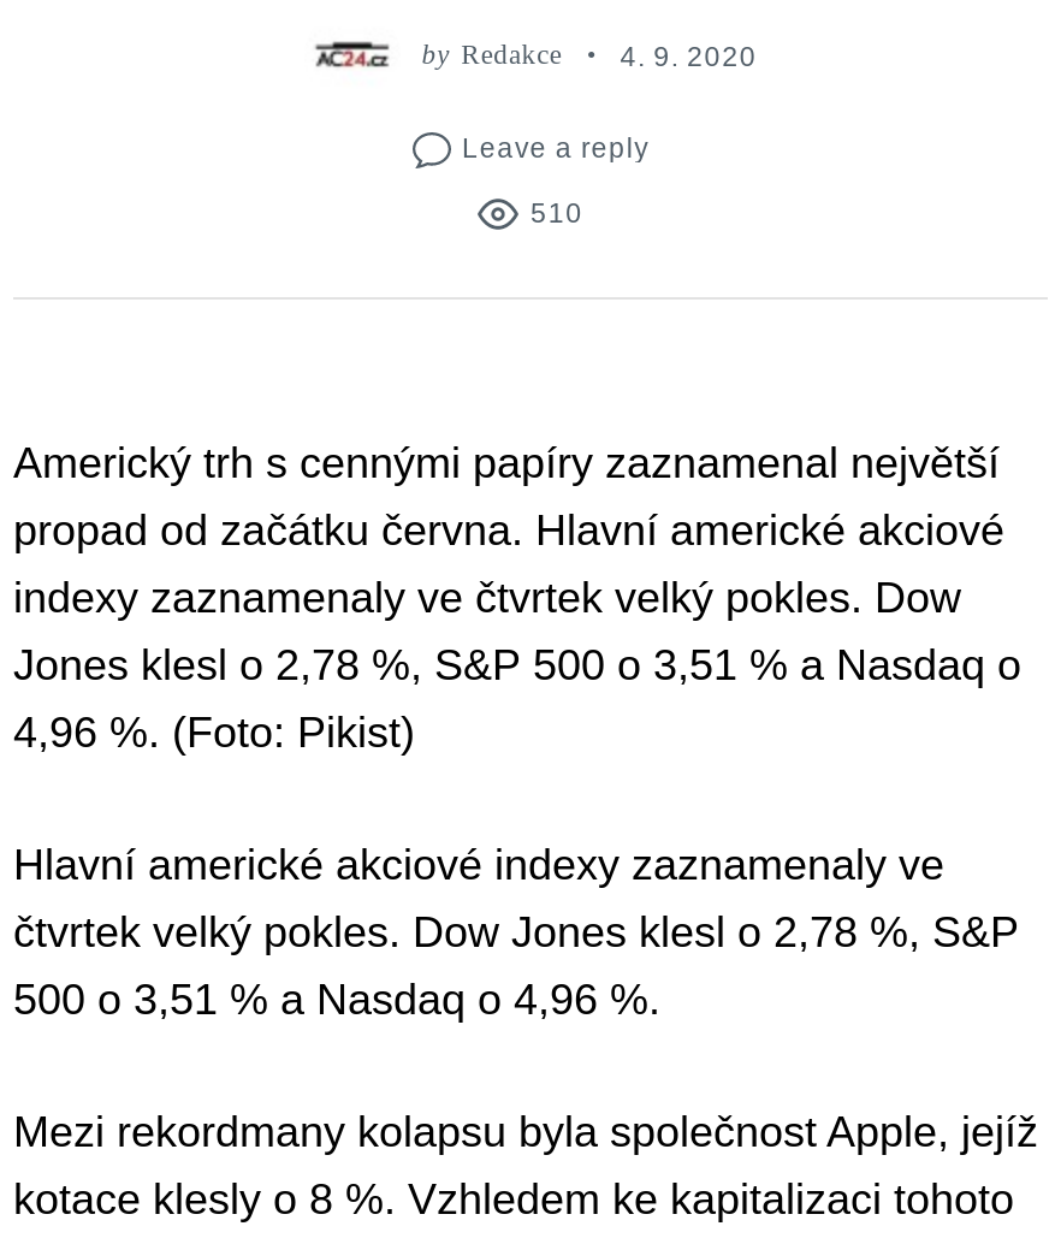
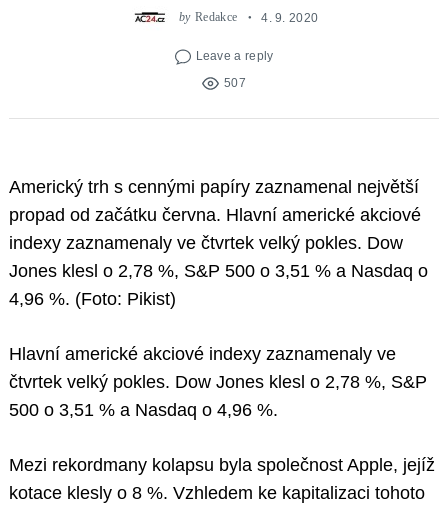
- 510
+ 507
